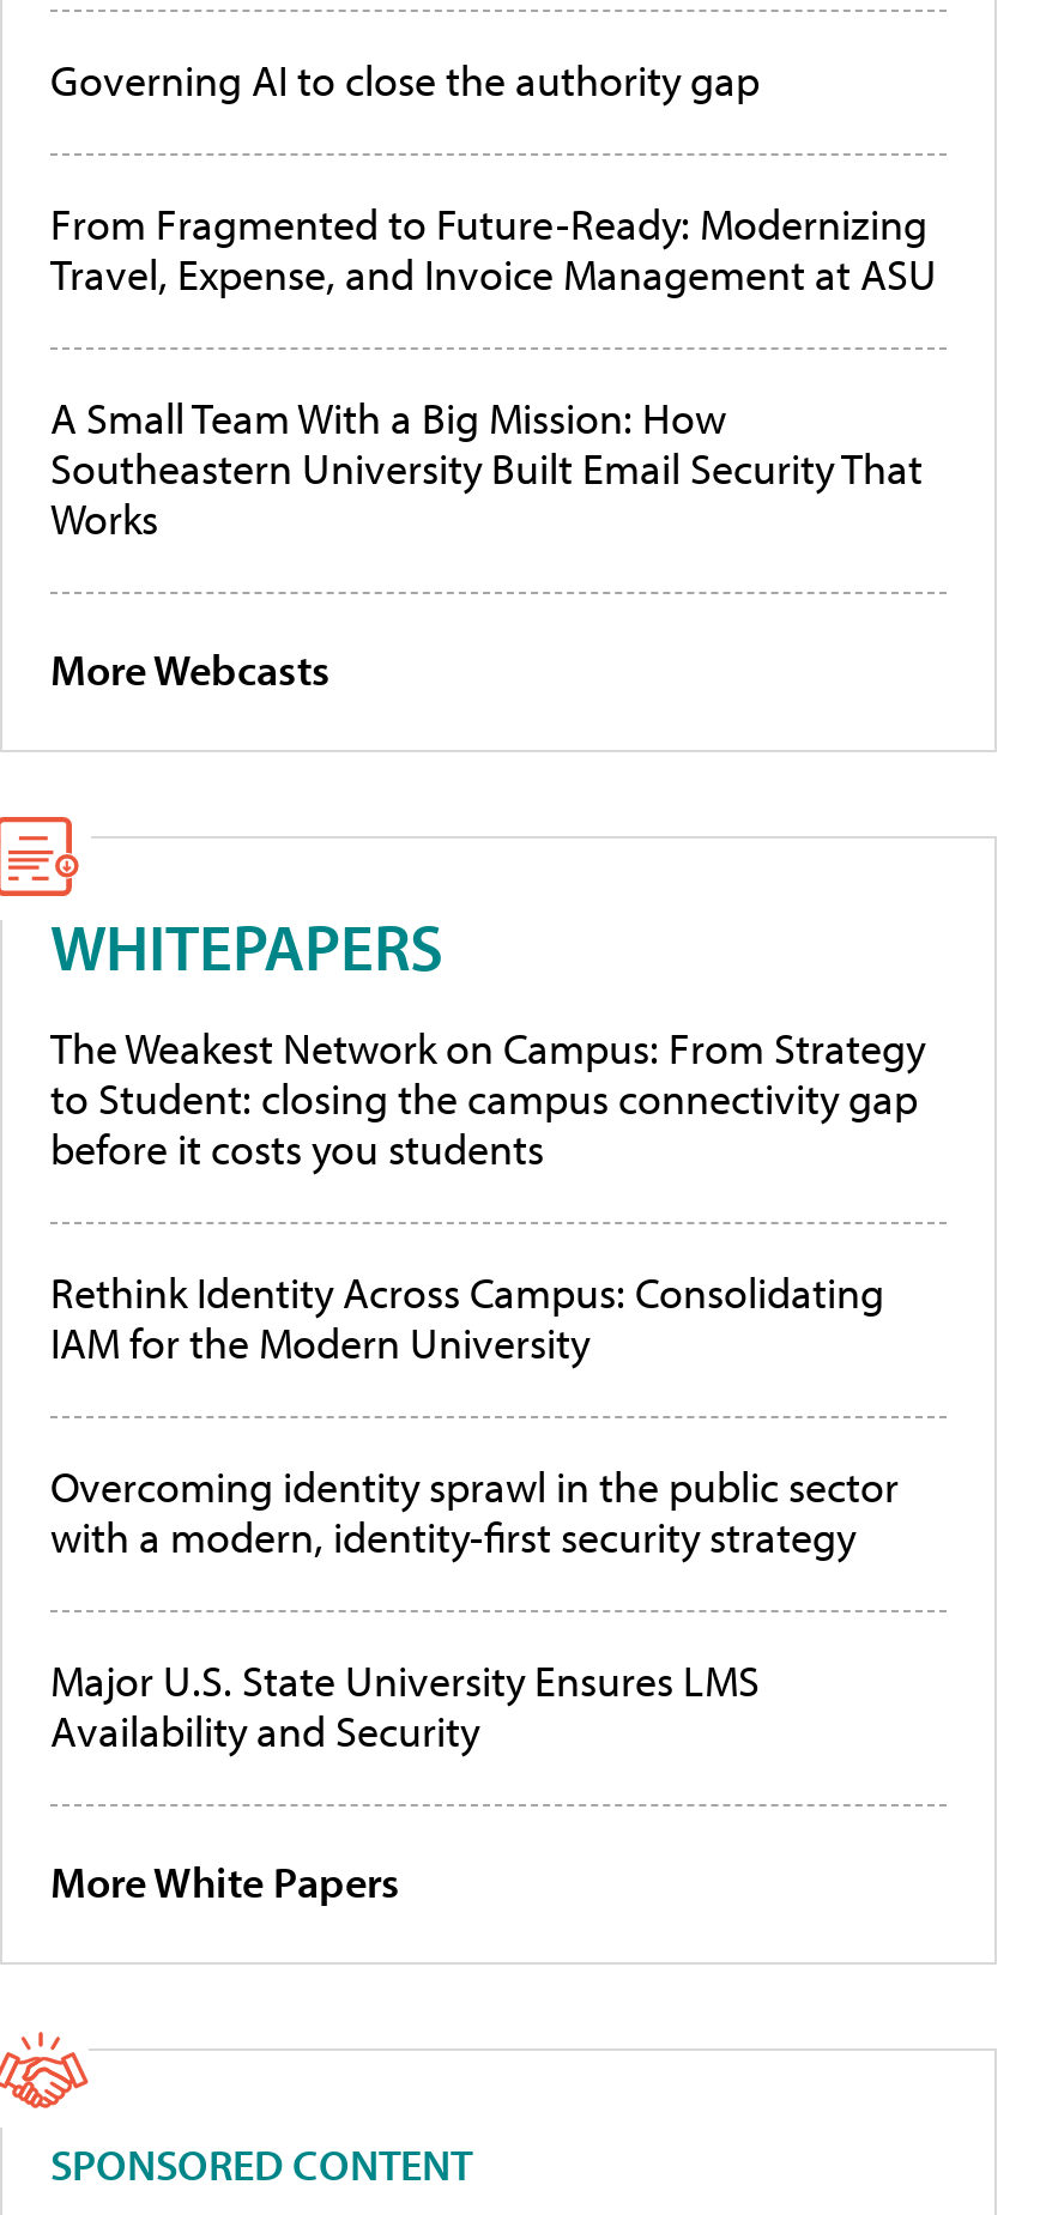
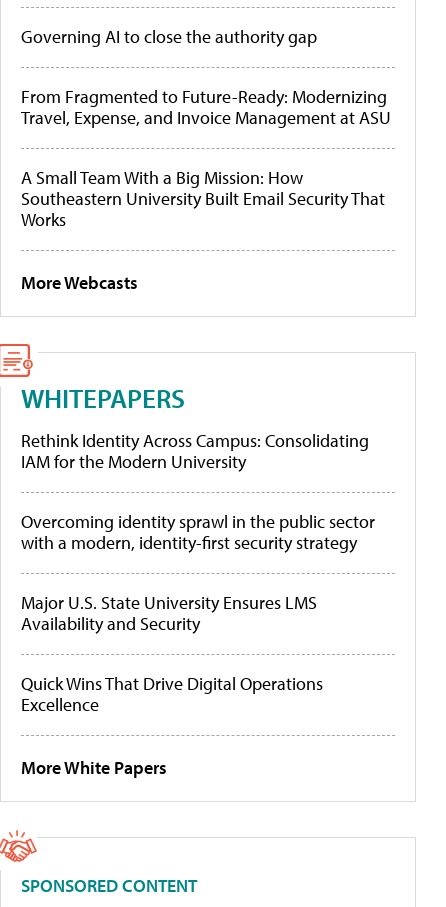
- The Weakest Network on Campus: From Strategy
- to Student: closing the campus connectivity gap
- before it costs you students

moved up: Rethink Identity Across Campus: Consolidating | IAM for the Modern University | Overcoming identity sprawl in the public sector | with a modern, identity-first security strategy | Major U.S. State University Ensures LMS | Availability and Security

+ Quick Wins That Drive Digital Operations
+ Excellence
